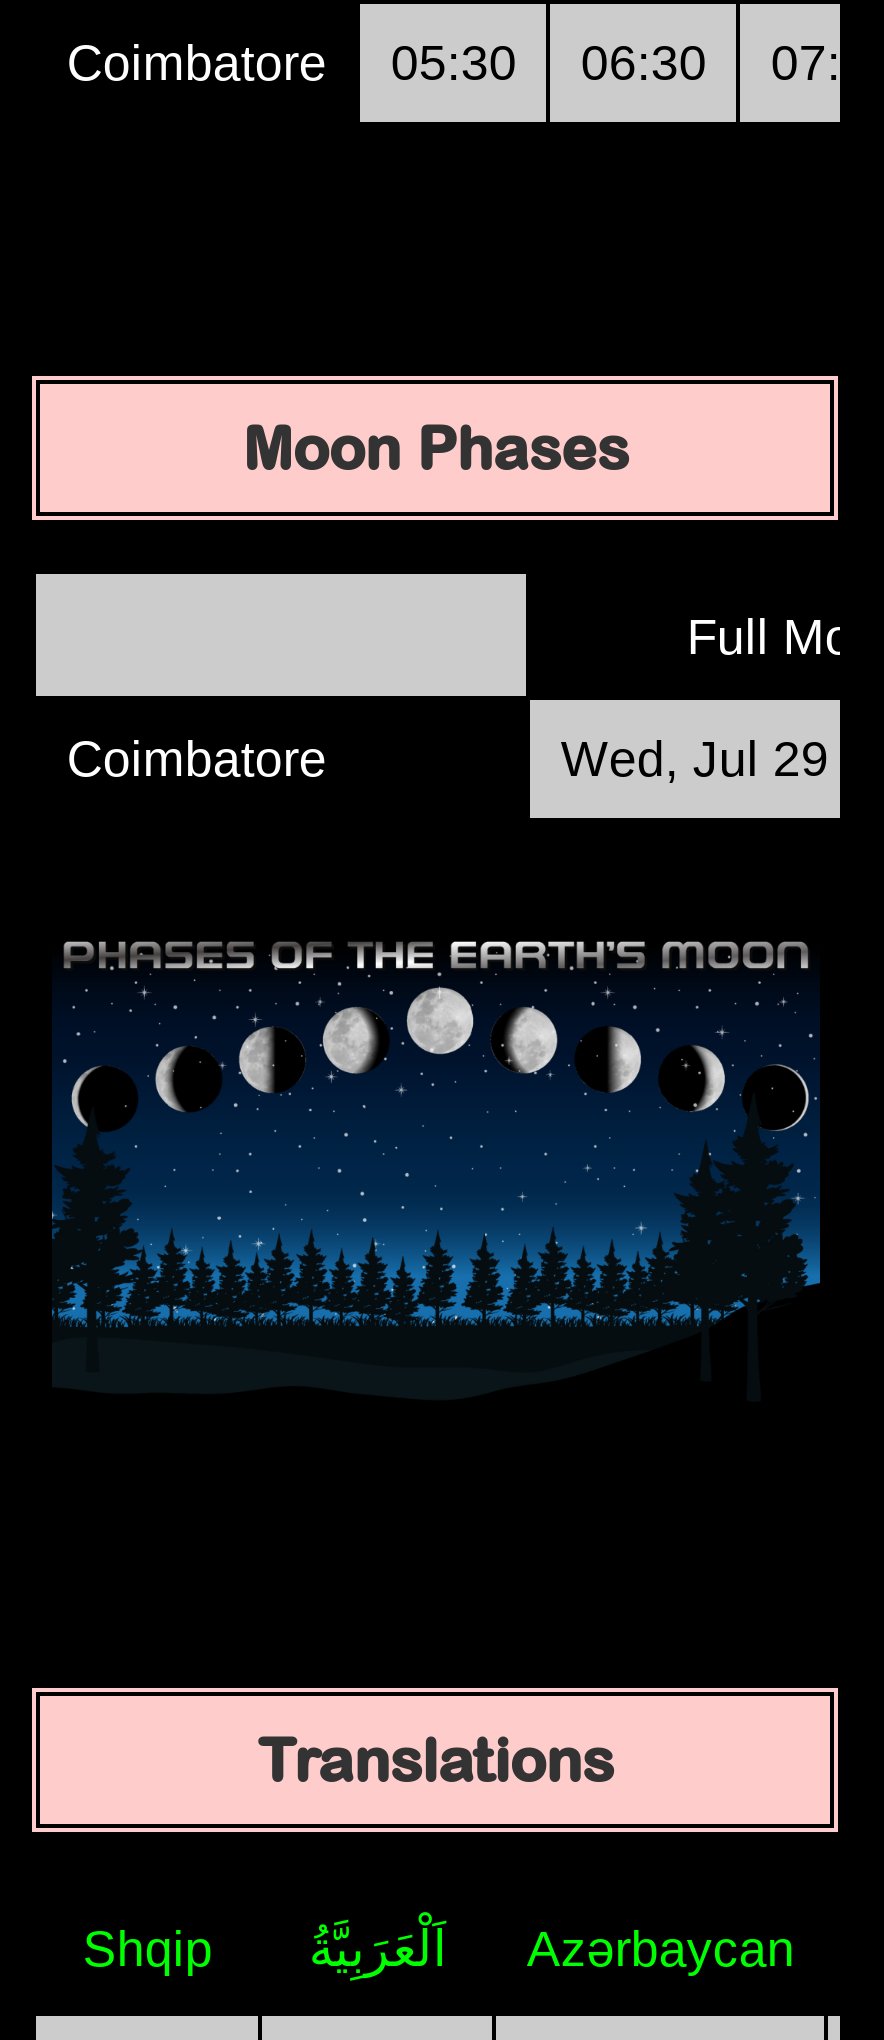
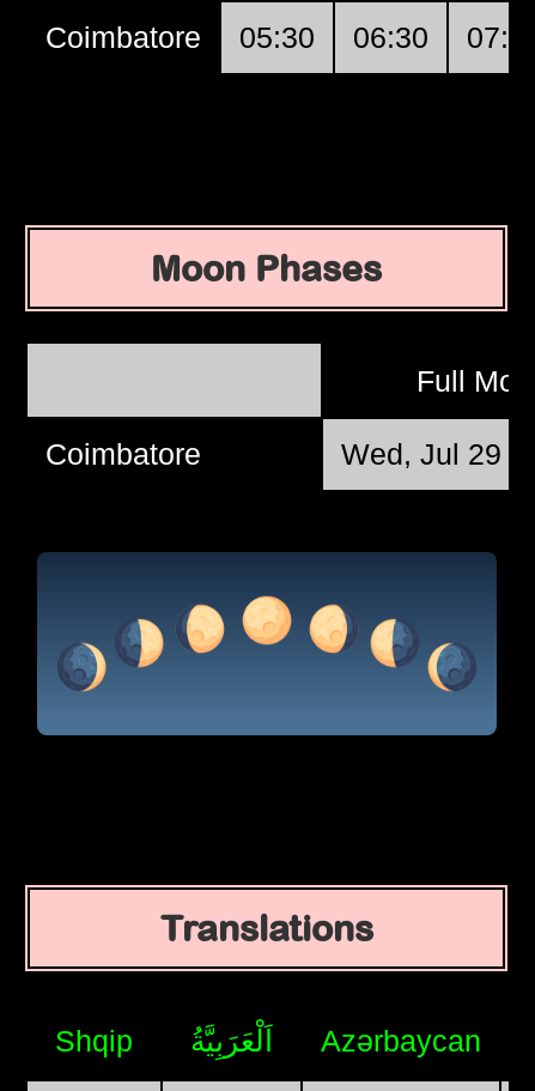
- [image]
+ [image]
